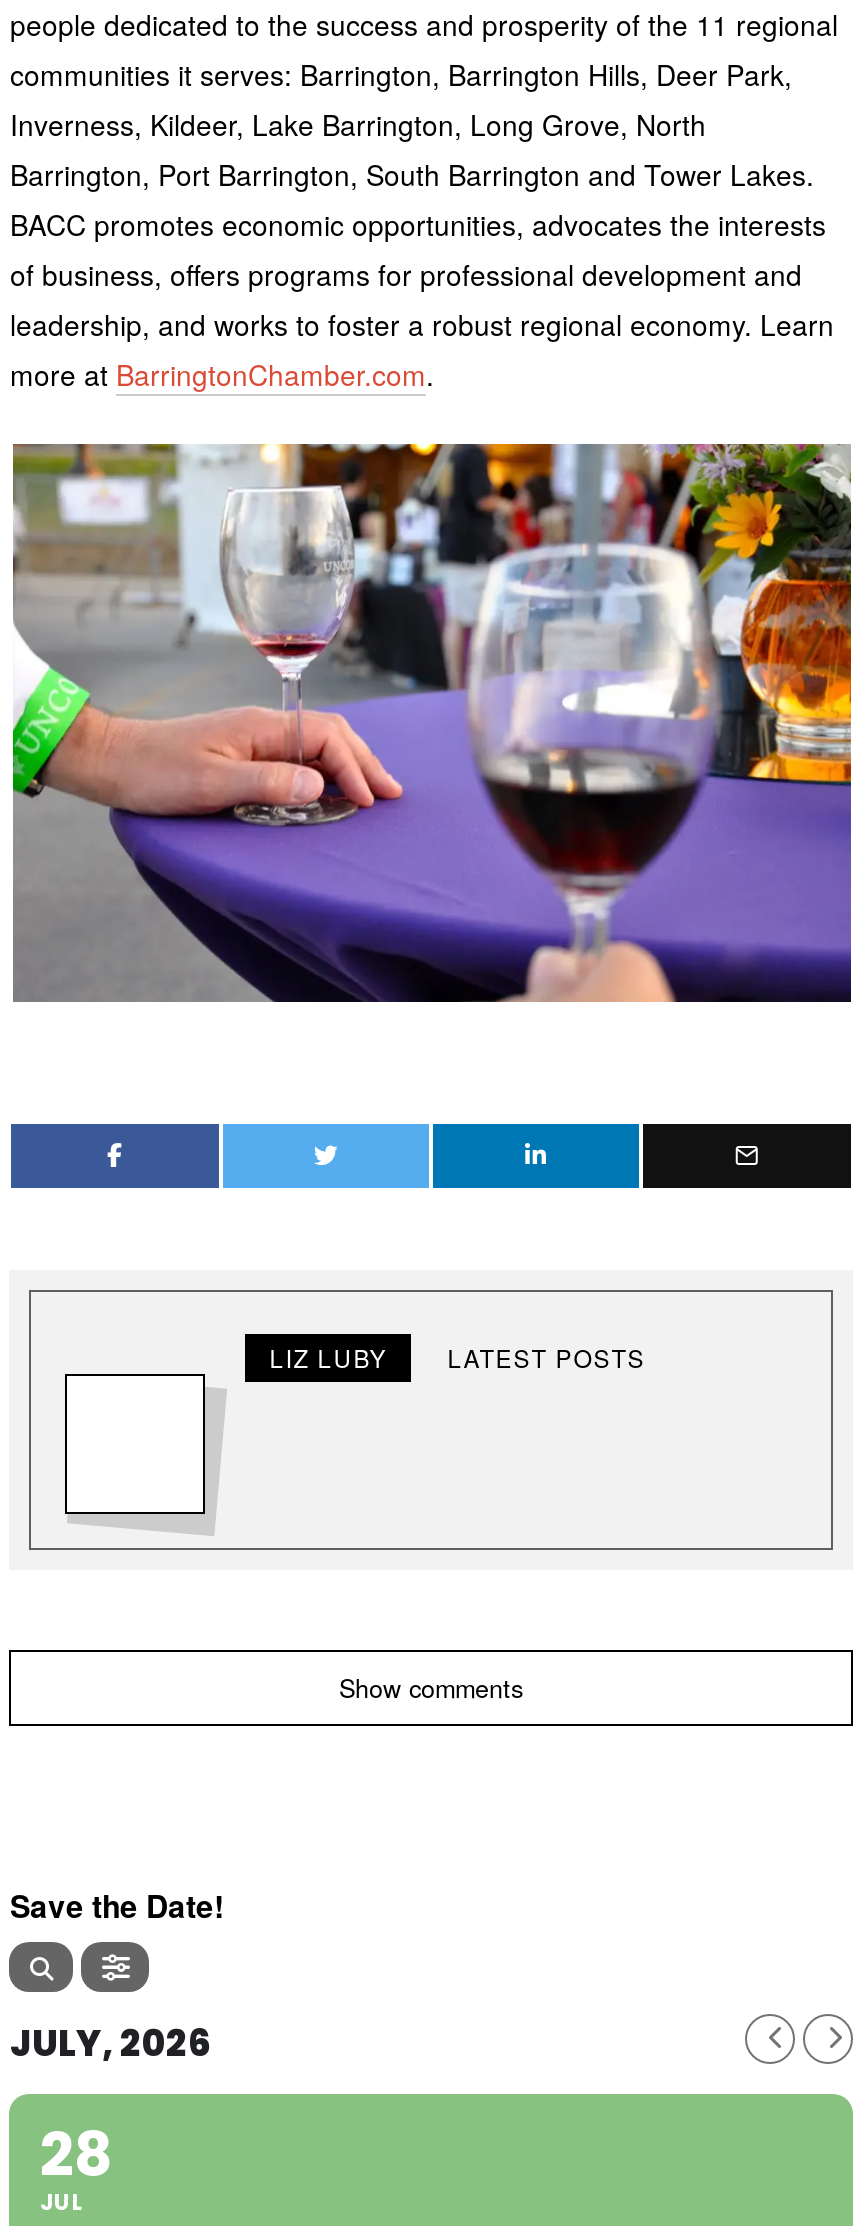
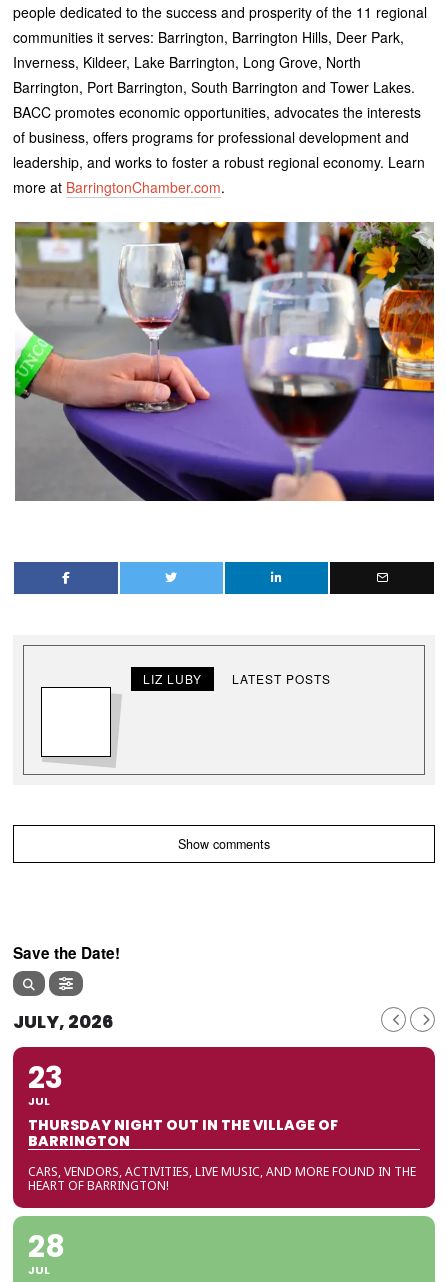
+ [image]
+ 23
+ JUL
+ THURSDAY NIGHT OUT IN THE VILLAGE OF
+ BARRINGTON
+ CARS, VENDORS, ACTIVITIES, LIVE MUSIC, AND MORE FOUND IN THE
+ HEART OF BARRINGTON!
